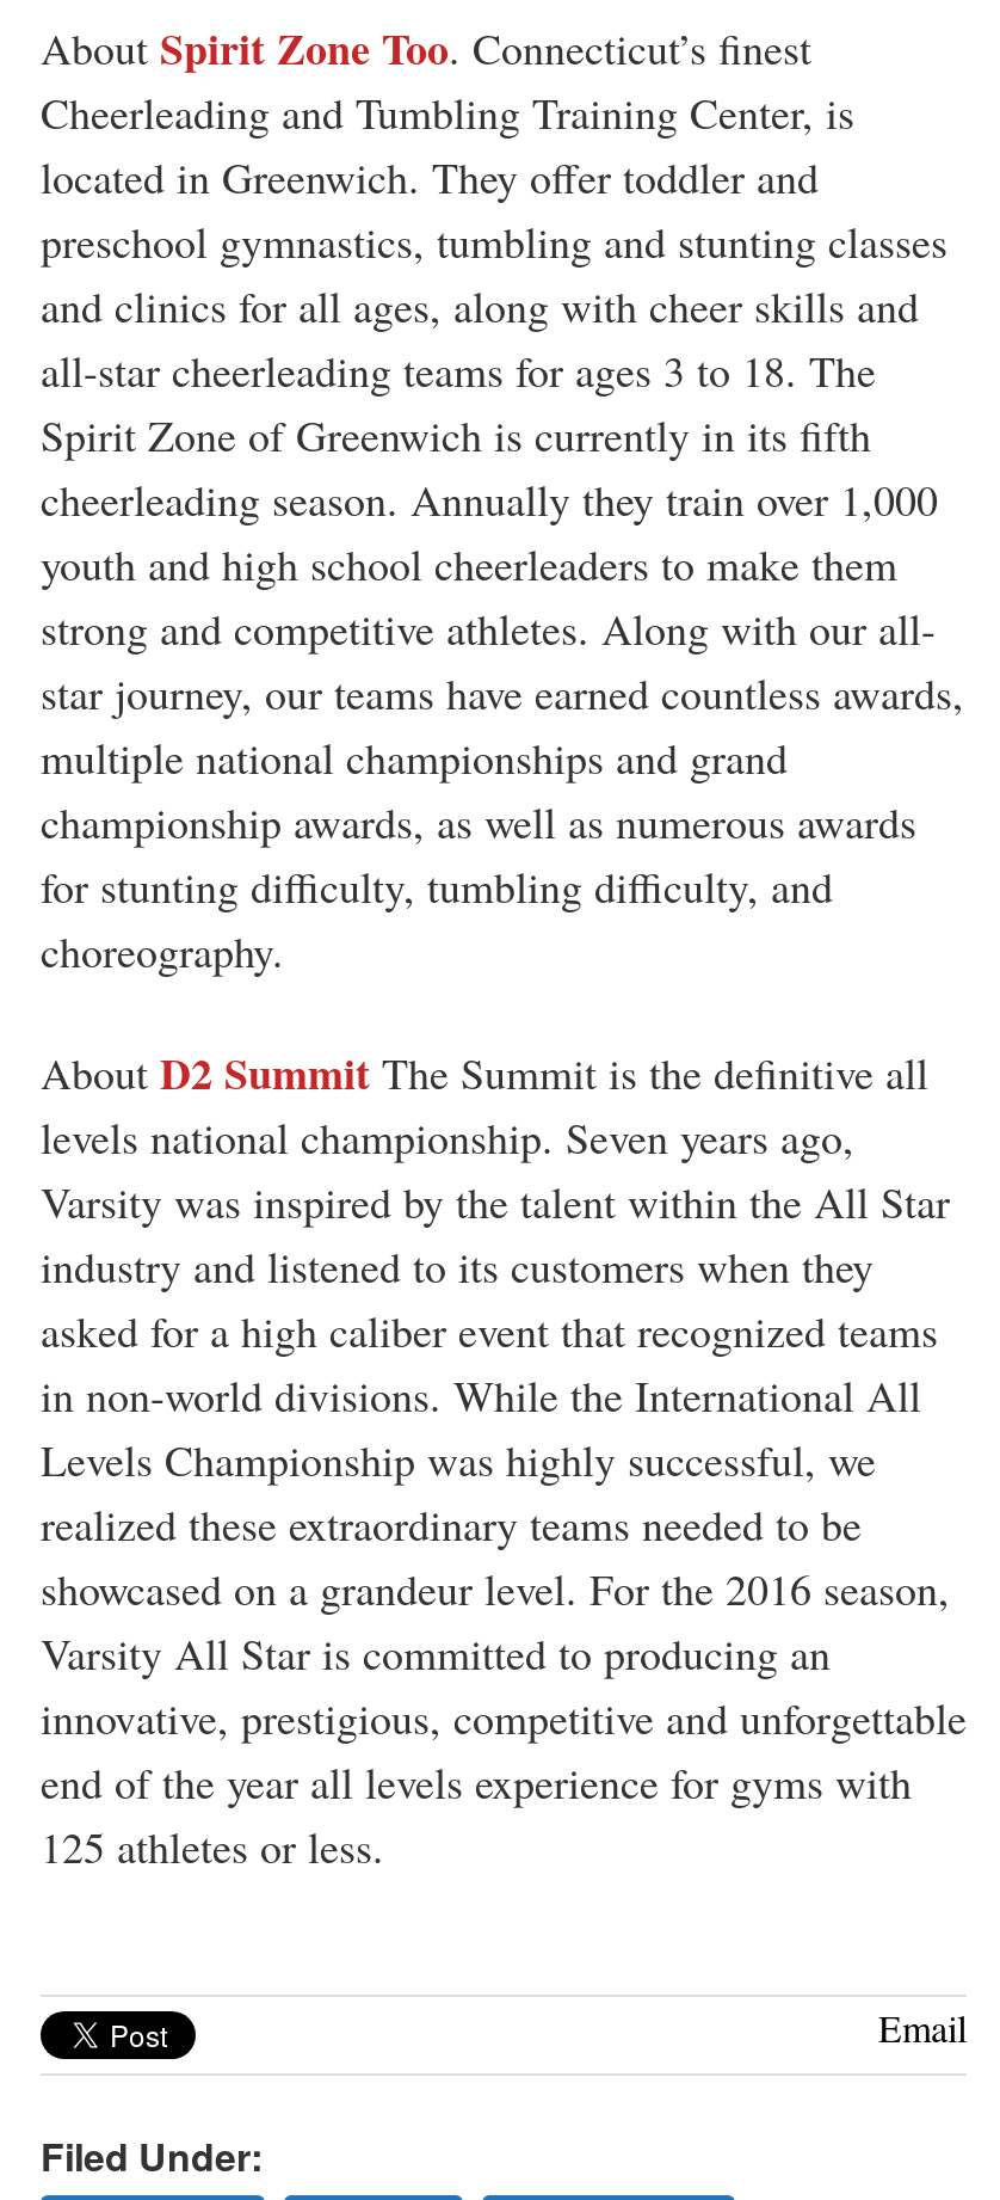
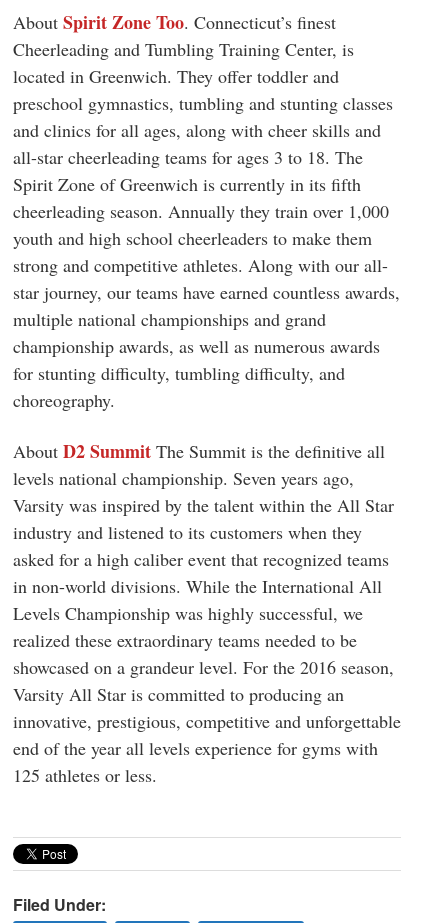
- Email
